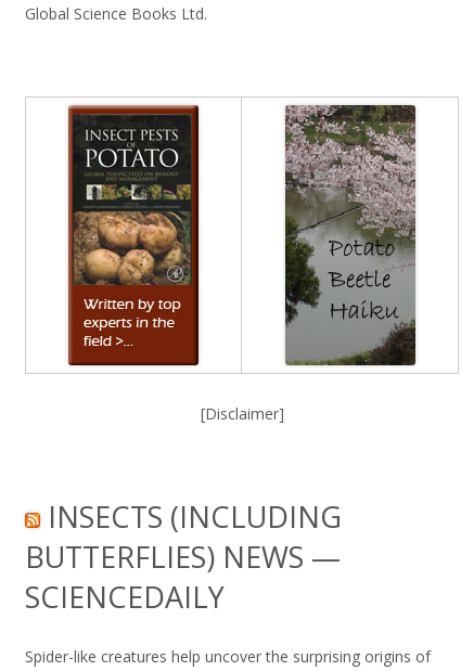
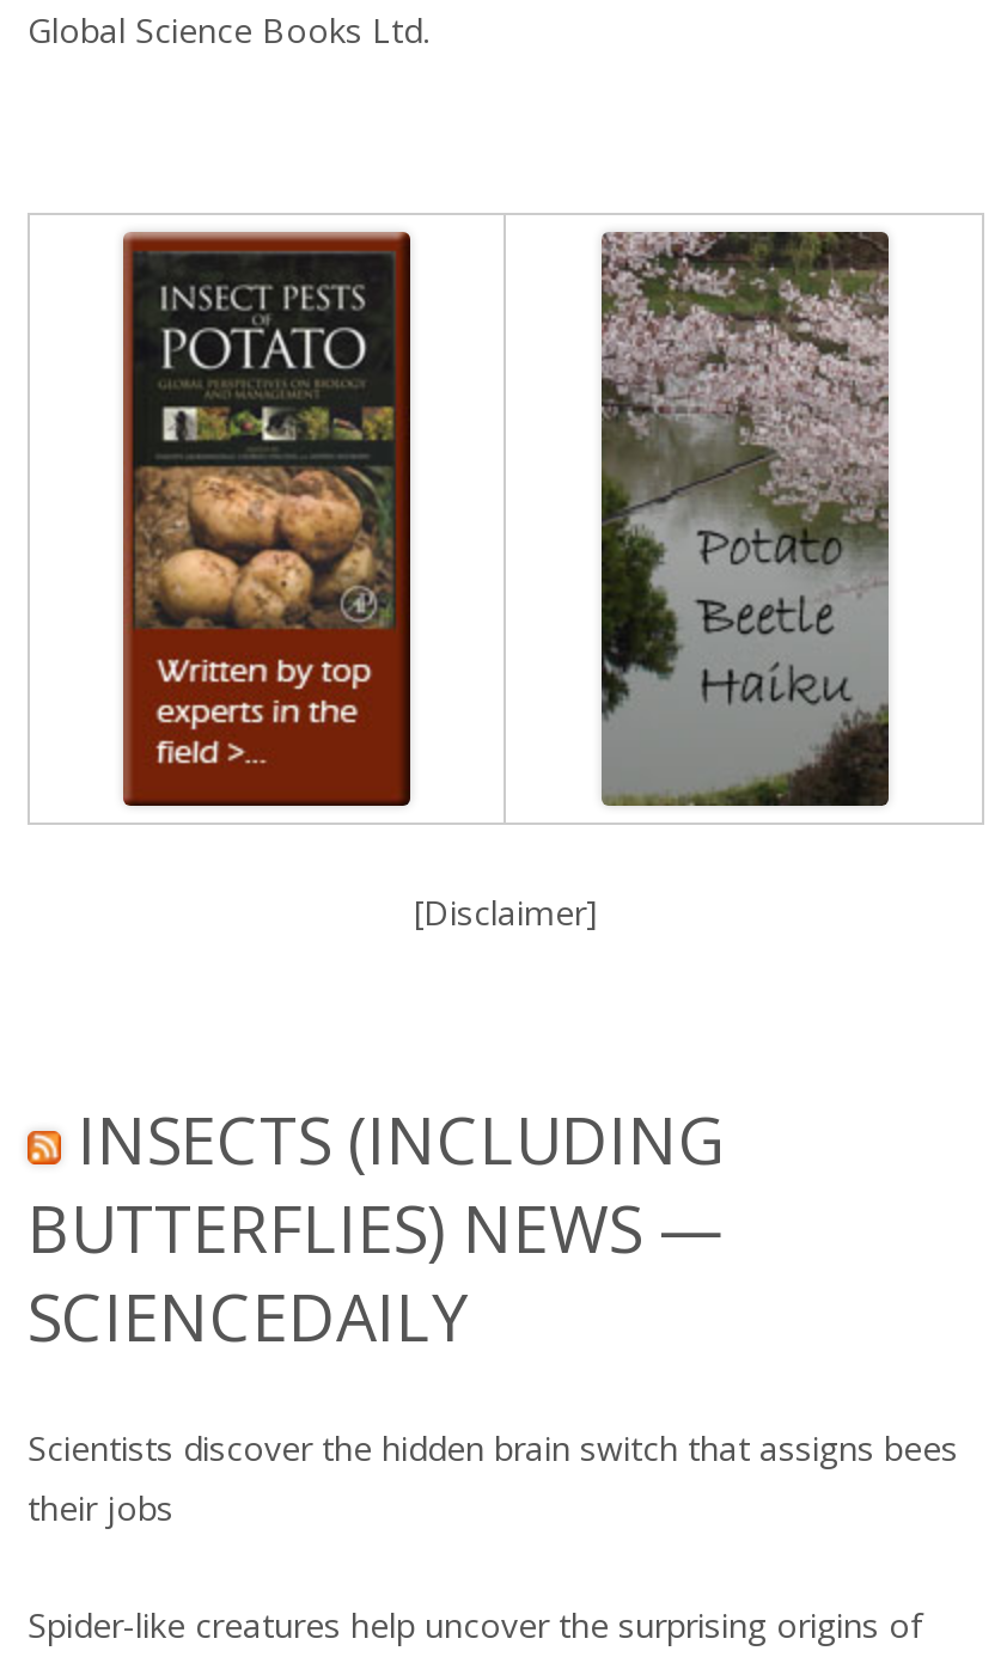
+ Scientists discover the hidden brain switch that assigns bees
+ their jobs
